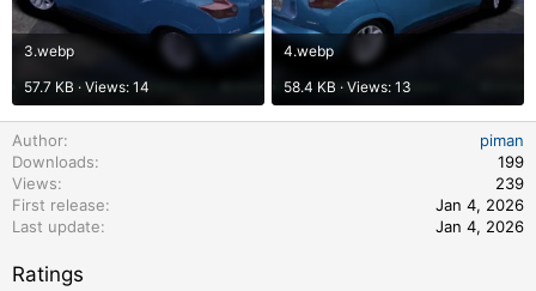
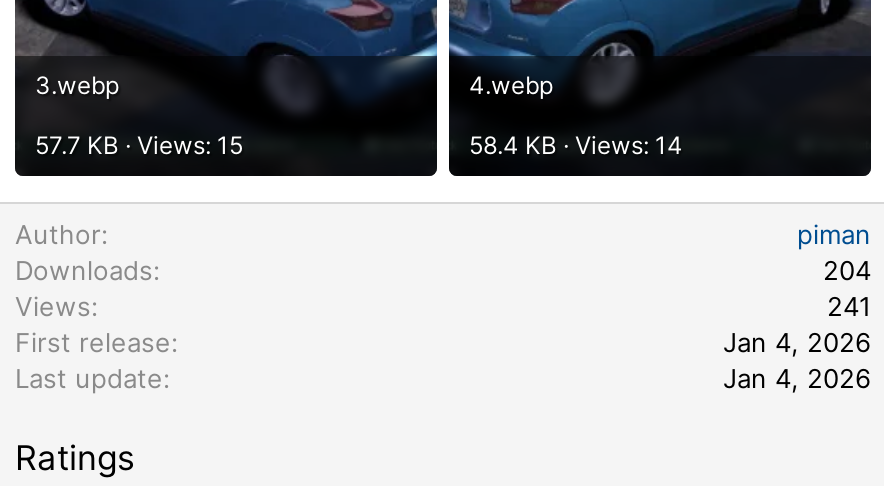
- 57.7 KB · Views: 14
+ 57.7 KB · Views: 15

- 58.4 KB · Views: 13
+ 58.4 KB · Views: 14

- 199
+ 204

- 239
+ 241
